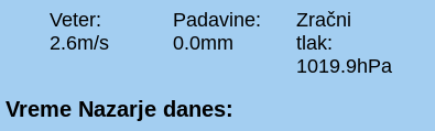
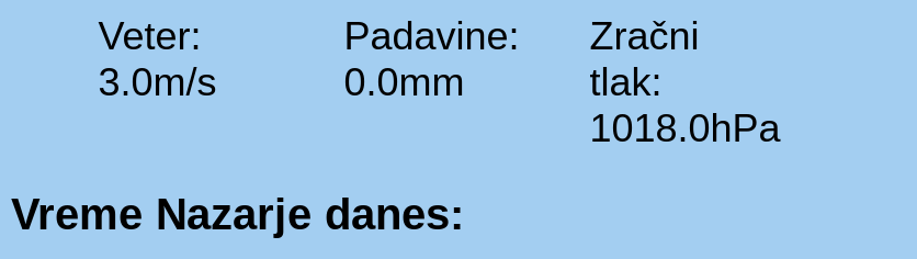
- 2.6m/s
+ 3.0m/s

- 1019.9hPa
+ 1018.0hPa
